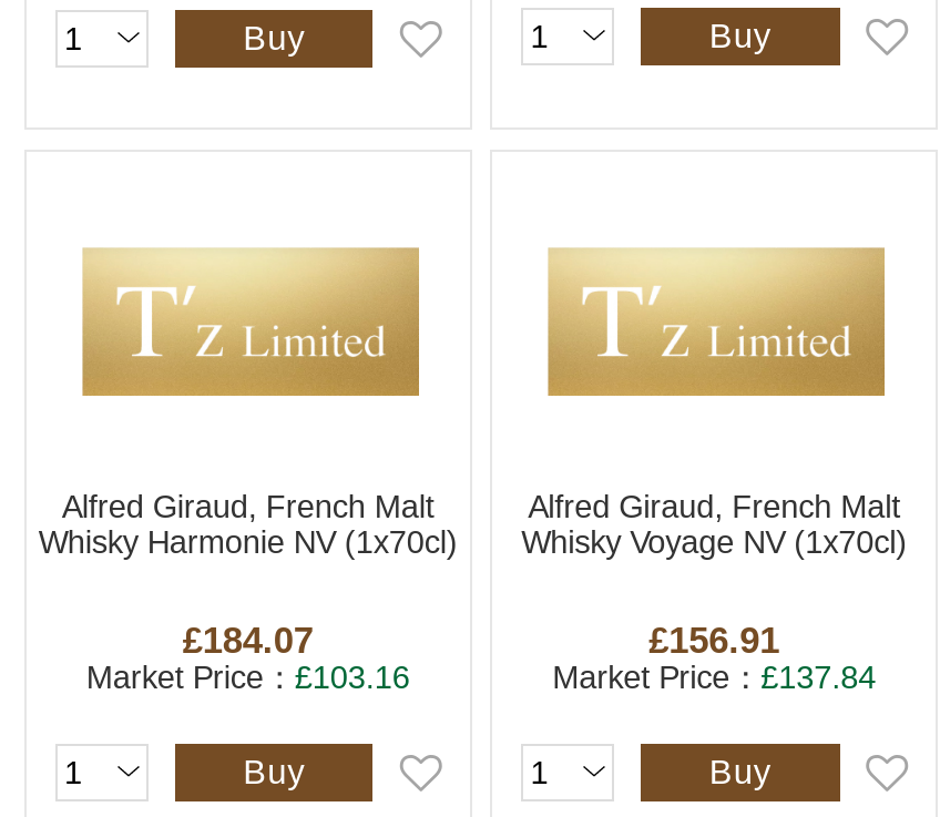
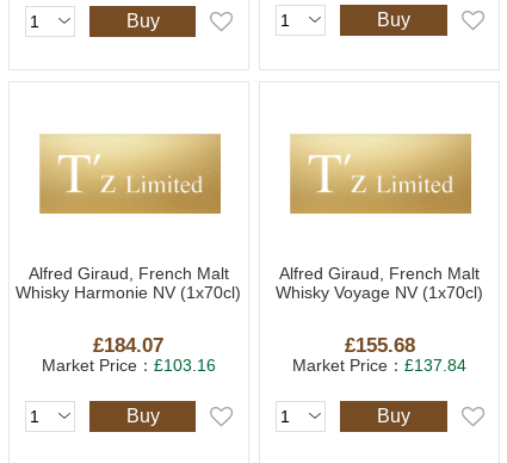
- £156.91
+ £155.68
